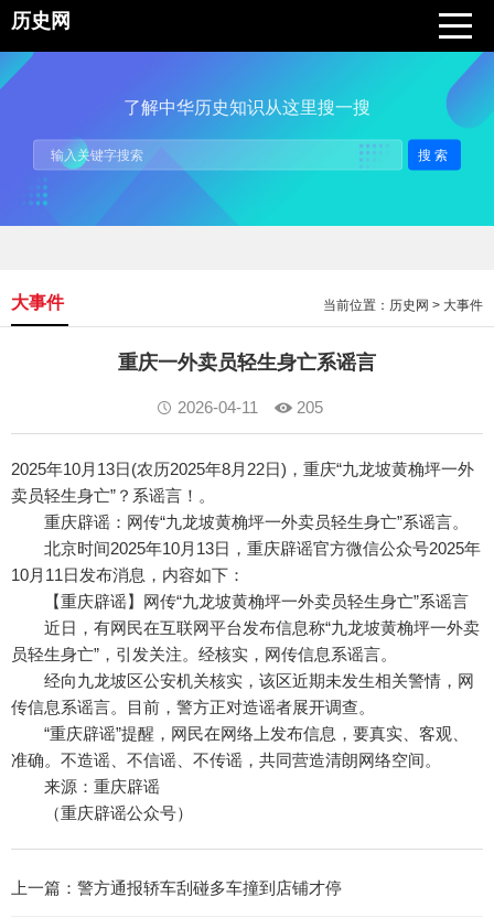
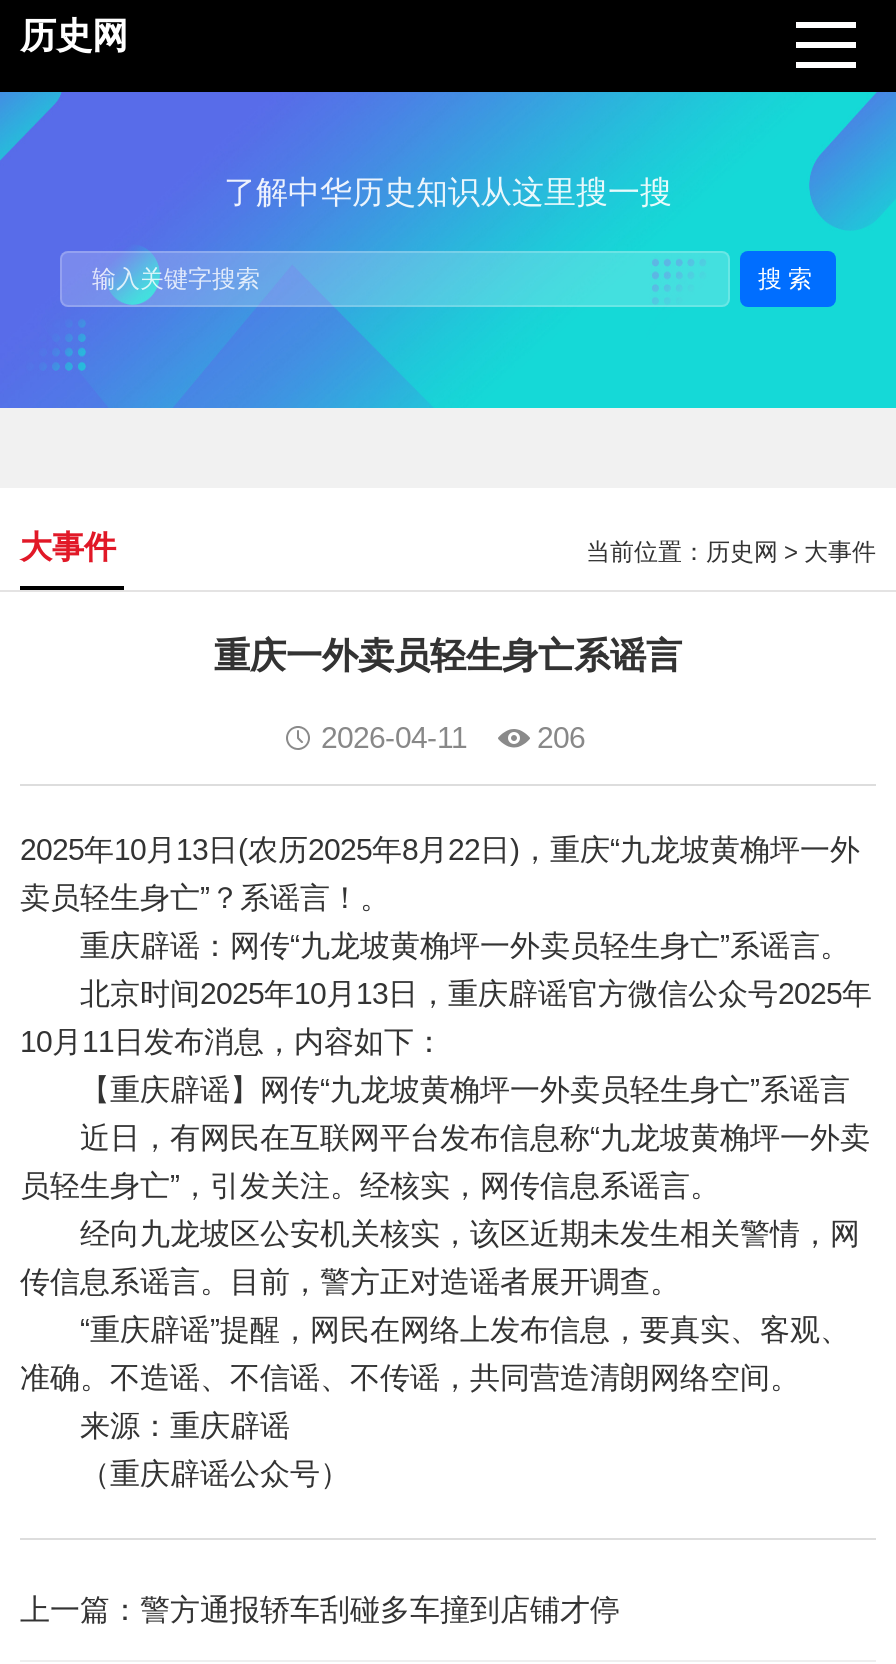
- 205
+ 206
